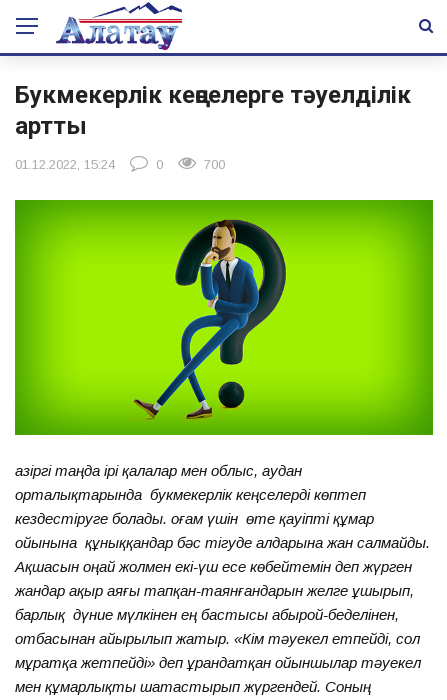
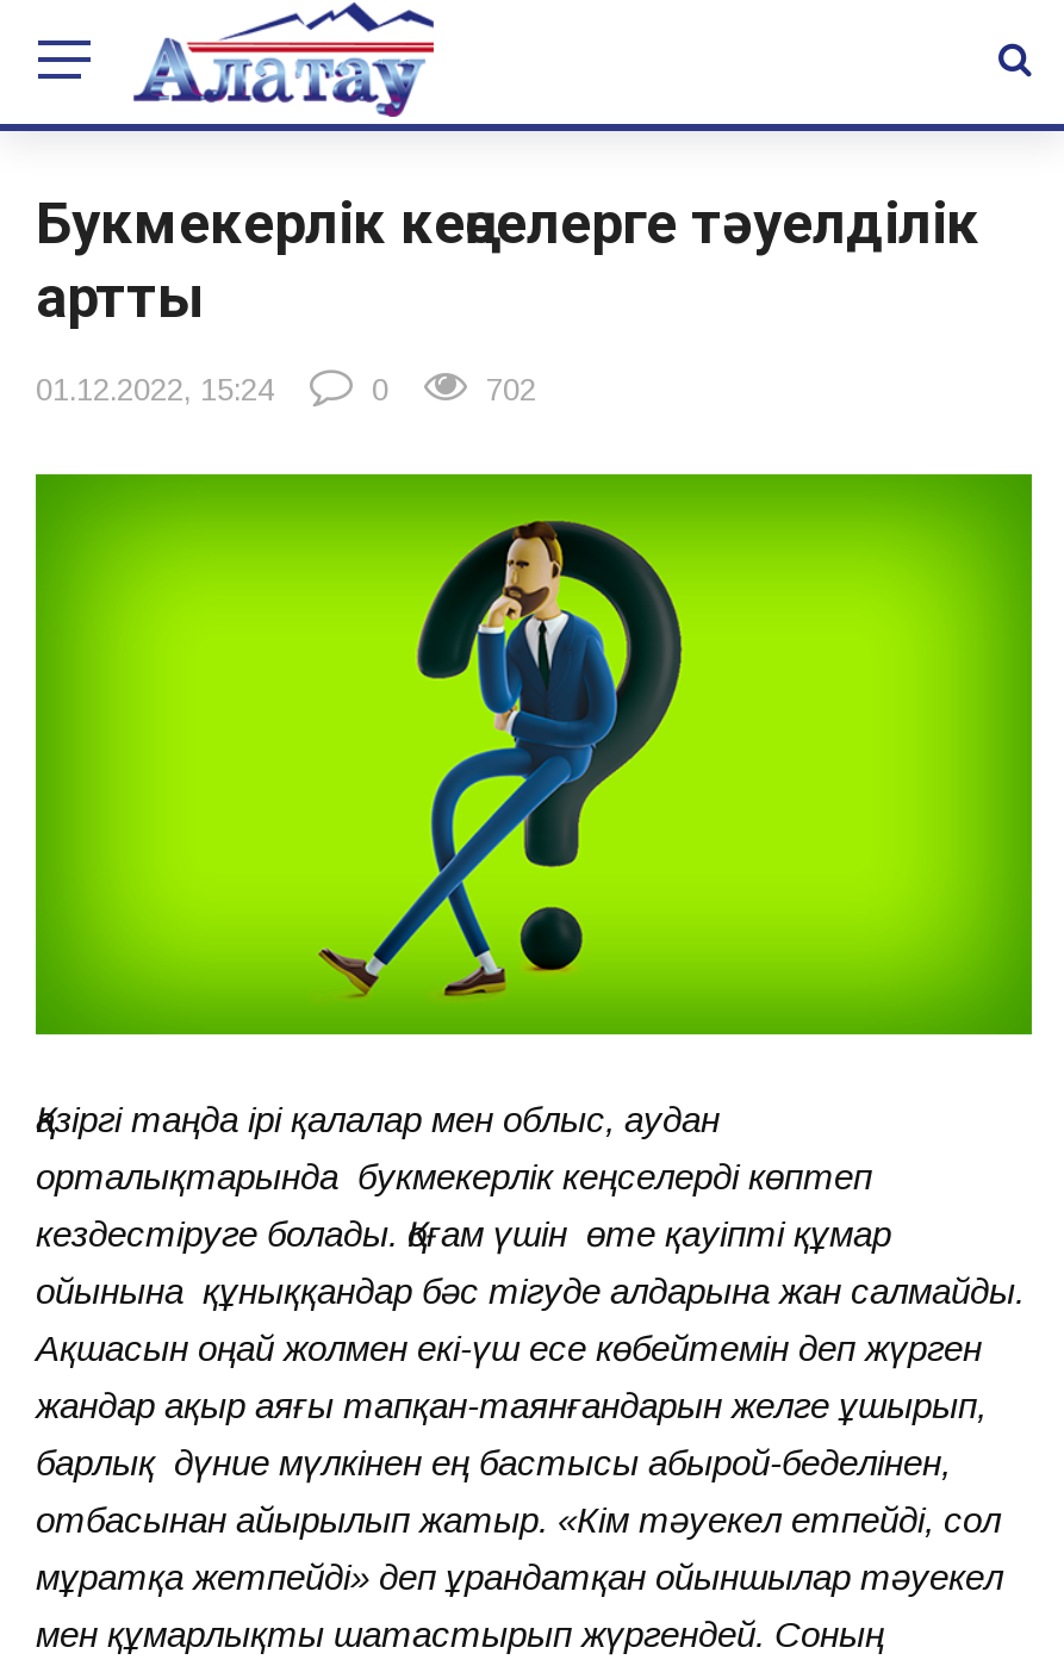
- 700
+ 702
